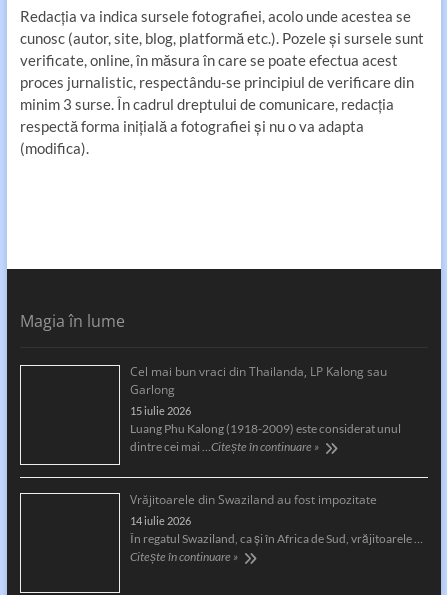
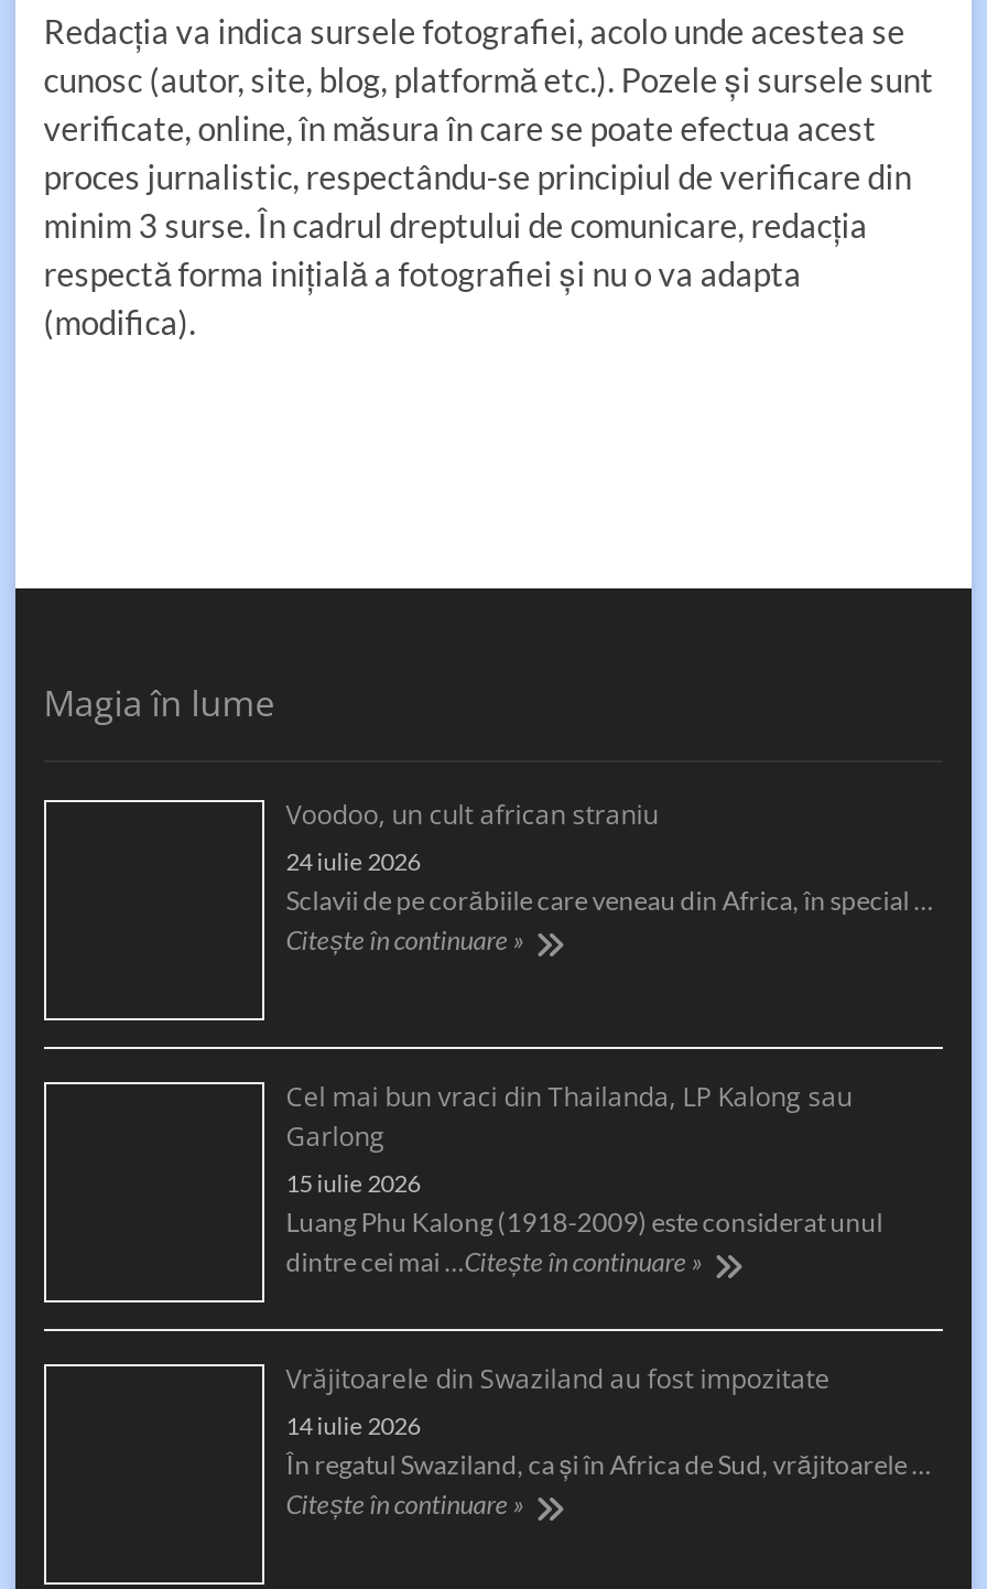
+ Voodoo, un cult african straniu
+ 24 iulie 2026
+ Sclavii de pe corăbiile care veneau din Africa, în special …
+ Citește în continuare »
